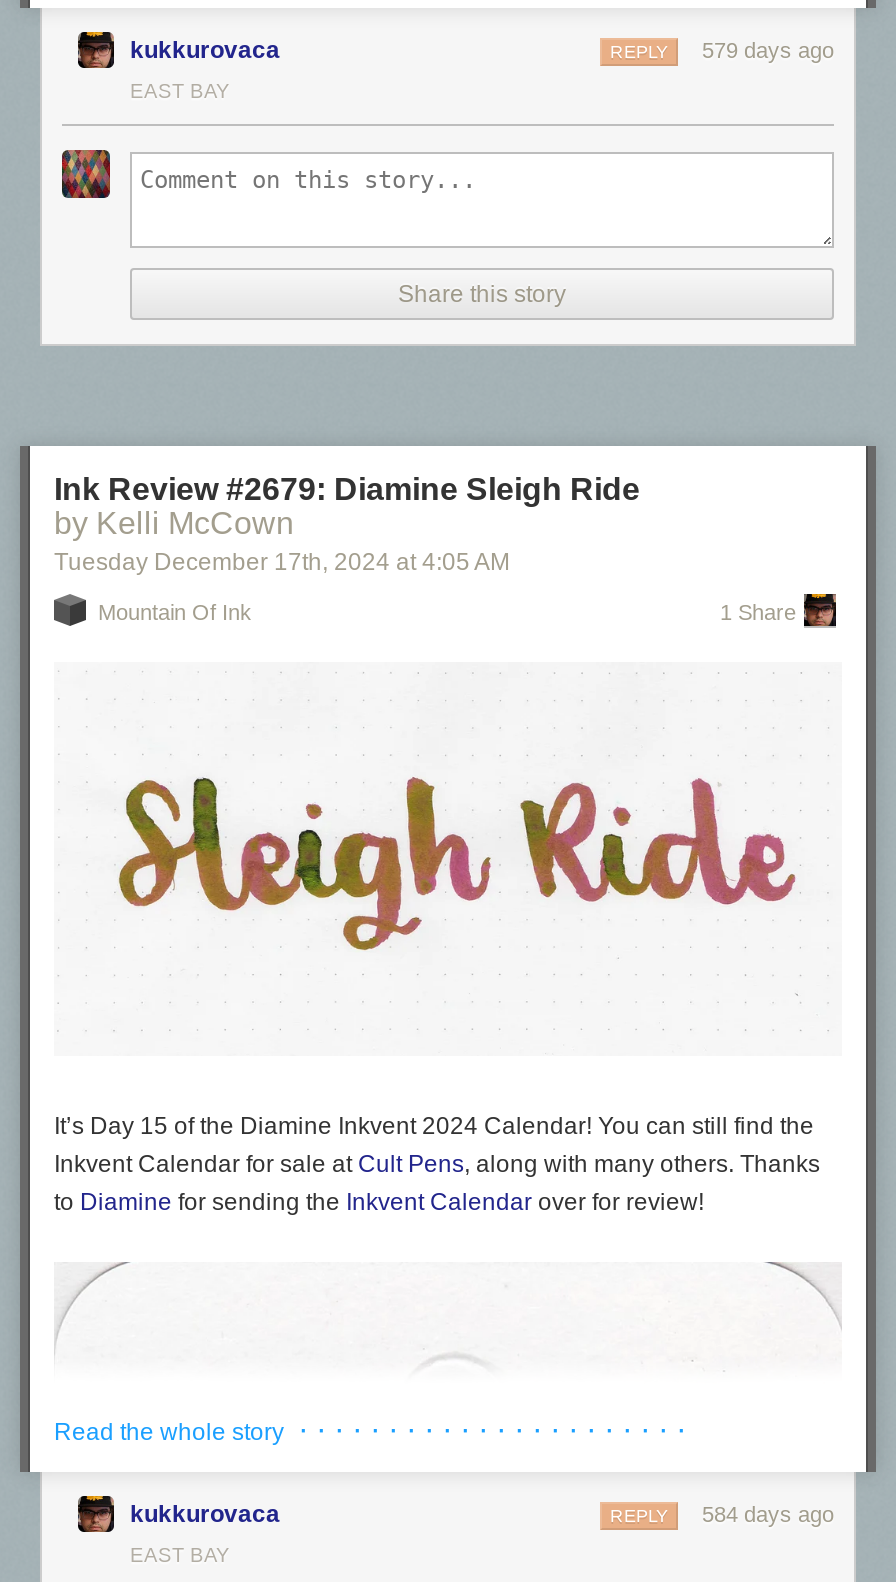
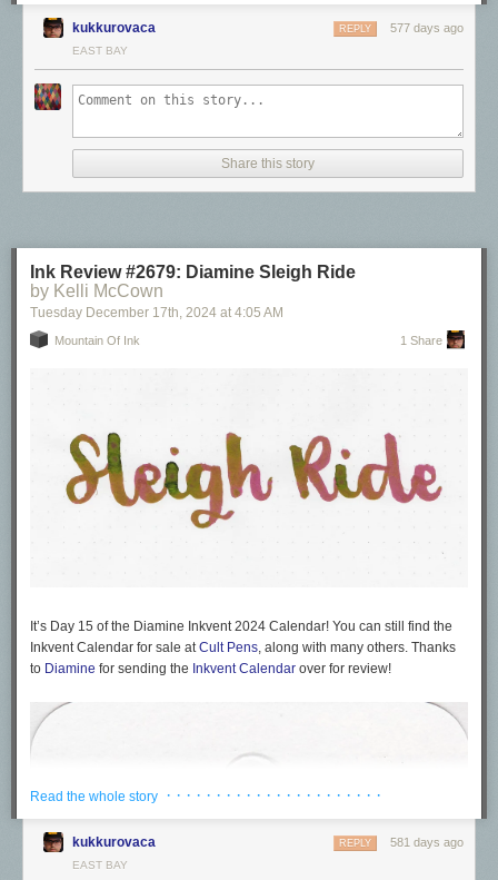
- REPLY 579 days ago
+ REPLY 577 days ago

- 584 days ago
+ 581 days ago
